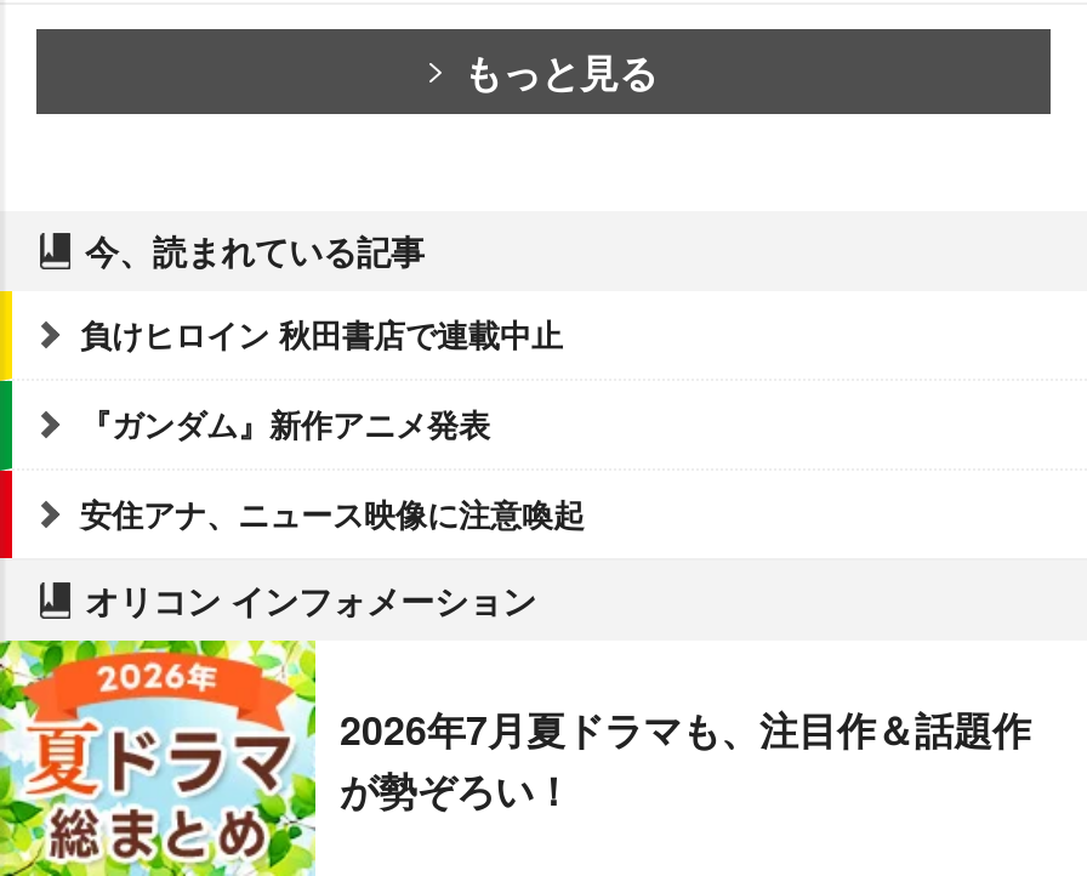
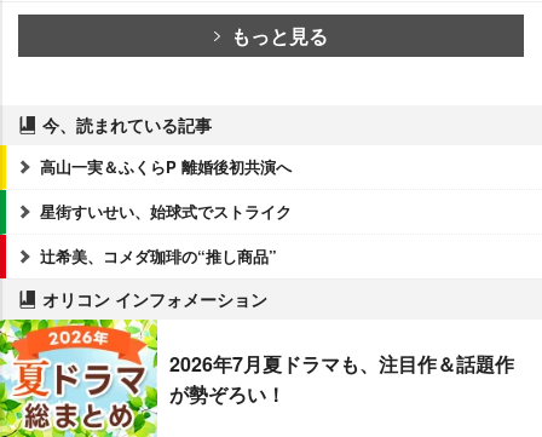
- 負けヒロイン 秋田書店で連載中止
+ 高山一実＆ふくらP 離婚後初共演へ

- 『ガンダム』新作アニメ発表
+ 星街すいせい、始球式でストライク

- 安住アナ、ニュース映像に注意喚起
+ 辻希美、コメダ珈琲の“推し商品”
